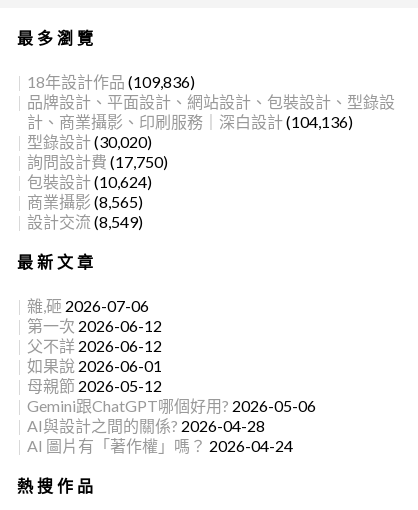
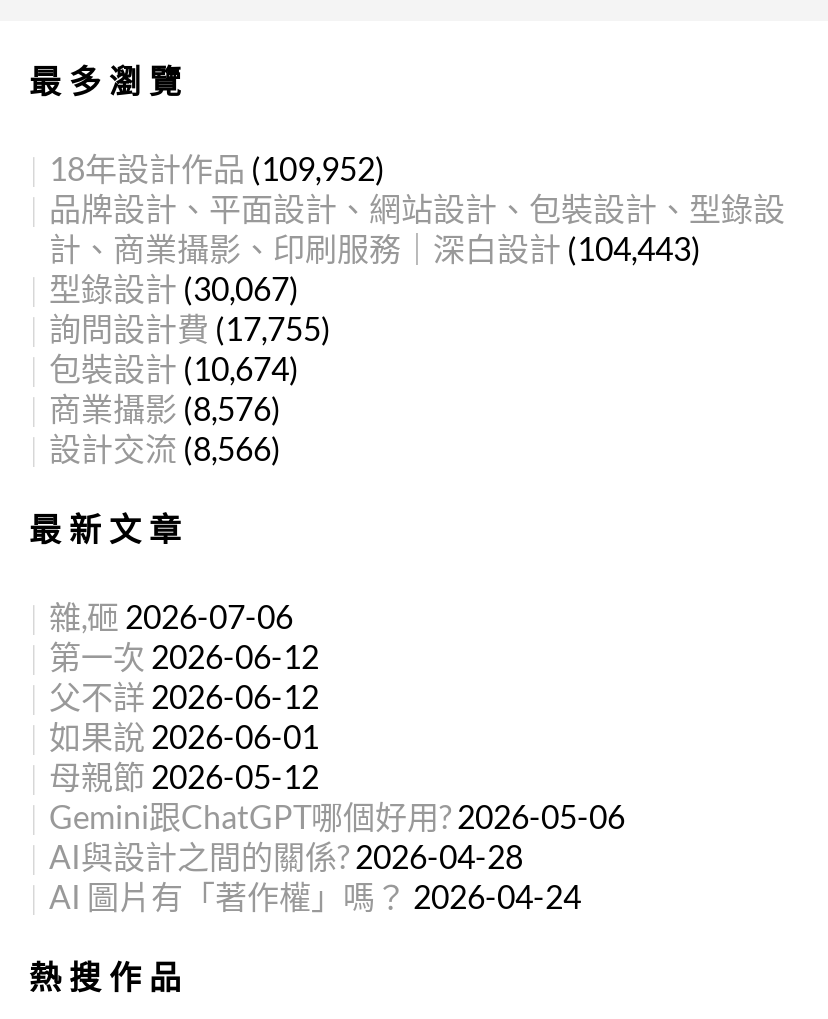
- 18年設計作品 (109,836)
+ 18年設計作品 (109,952)

- 計、商業攝影、印刷服務｜深白設計 (104,136)
+ 計、商業攝影、印刷服務｜深白設計 (104,443)

- 型錄設計 (30,020)
+ 型錄設計 (30,067)

- 詢問設計費 (17,750)
+ 詢問設計費 (17,755)

- 包裝設計 (10,624)
+ 包裝設計 (10,674)

- 商業攝影 (8,565)
+ 商業攝影 (8,576)

- 設計交流 (8,549)
+ 設計交流 (8,566)
